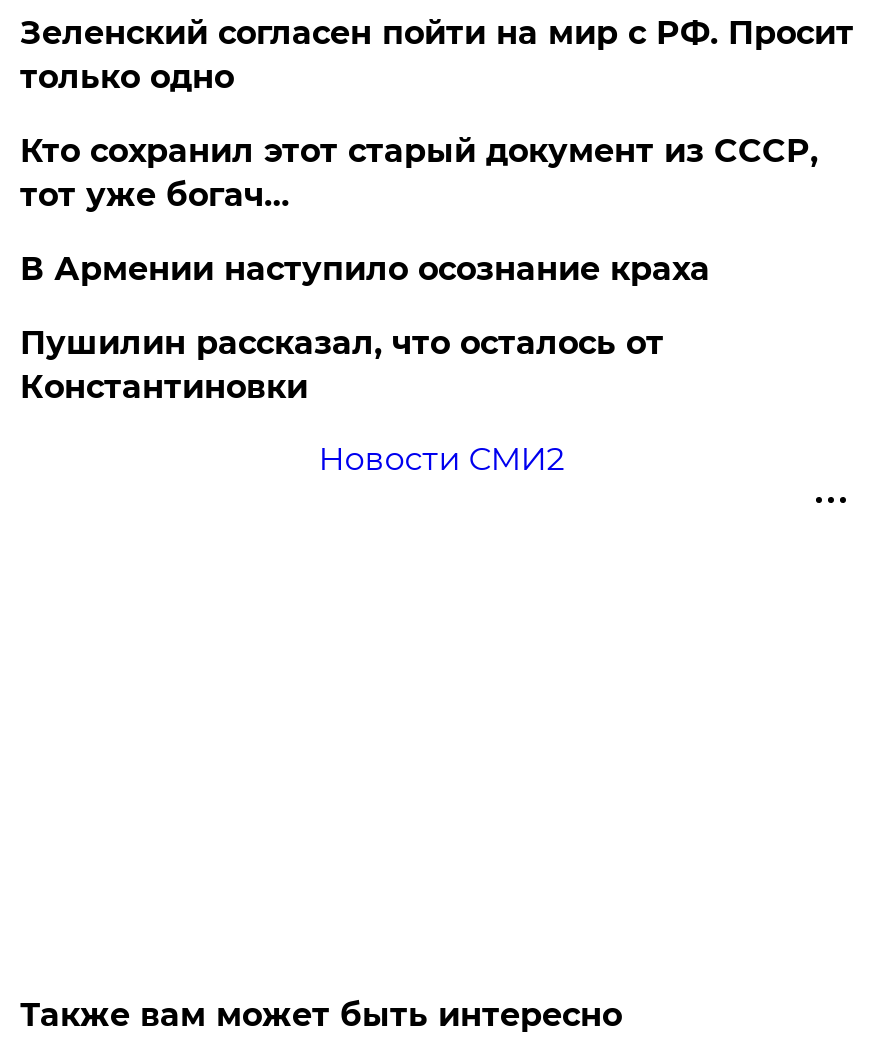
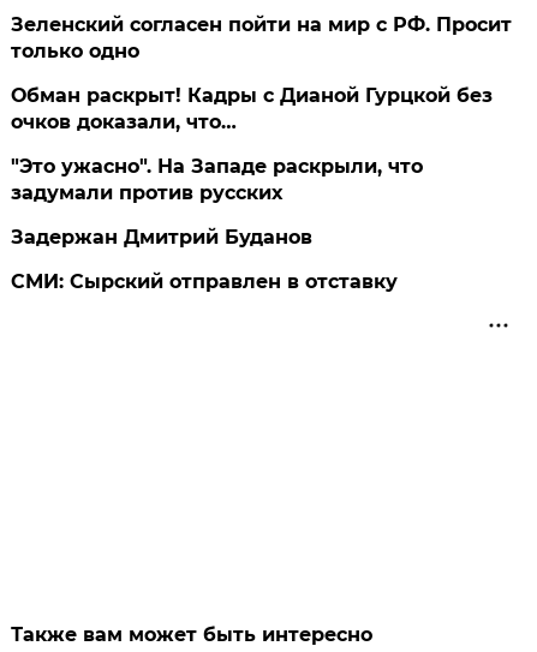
- Кто сохранил этот старый документ из СССР,
- тот уже богач…
+ Обман раскрыт! Кадры с Дианой Гурцкой без
+ очков доказали, что…

- В Армении наступило осознание краха
+ "Это ужасно". На Западе раскрыли, что
+ задумали против русских

- Пушилин рассказал, что осталось от
- Константиновки
+ Задержан Дмитрий Буданов

- Новости СМИ2
+ СМИ: Сырский отправлен в отставку
